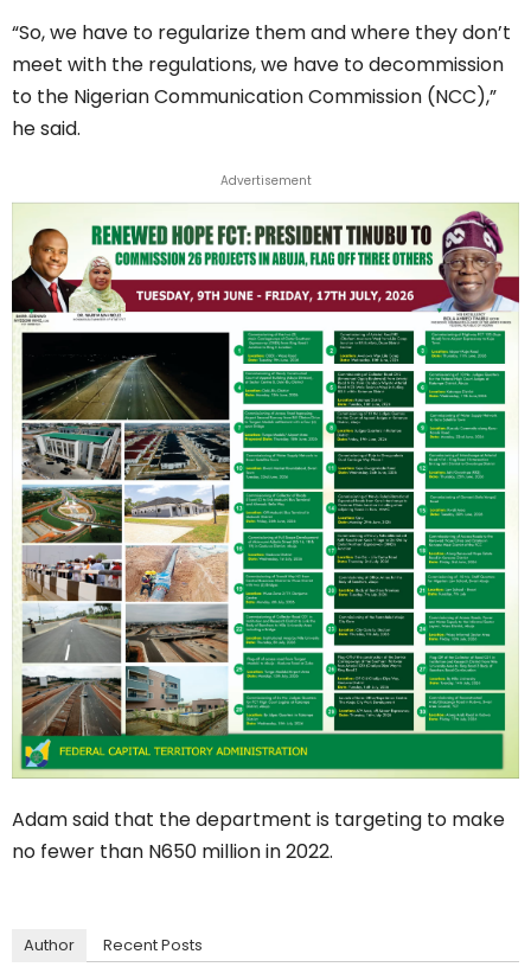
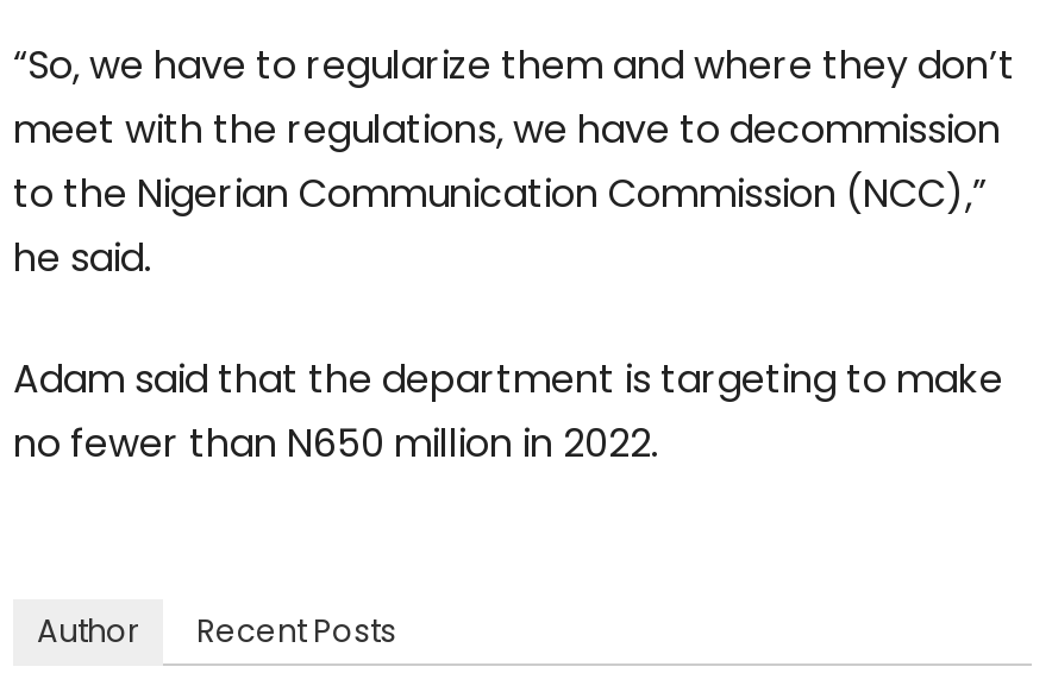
- Advertisement

- [image]
